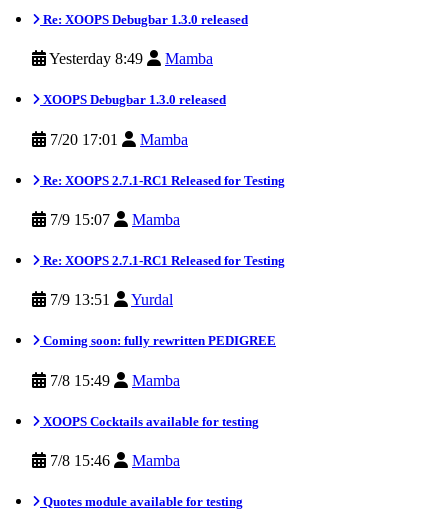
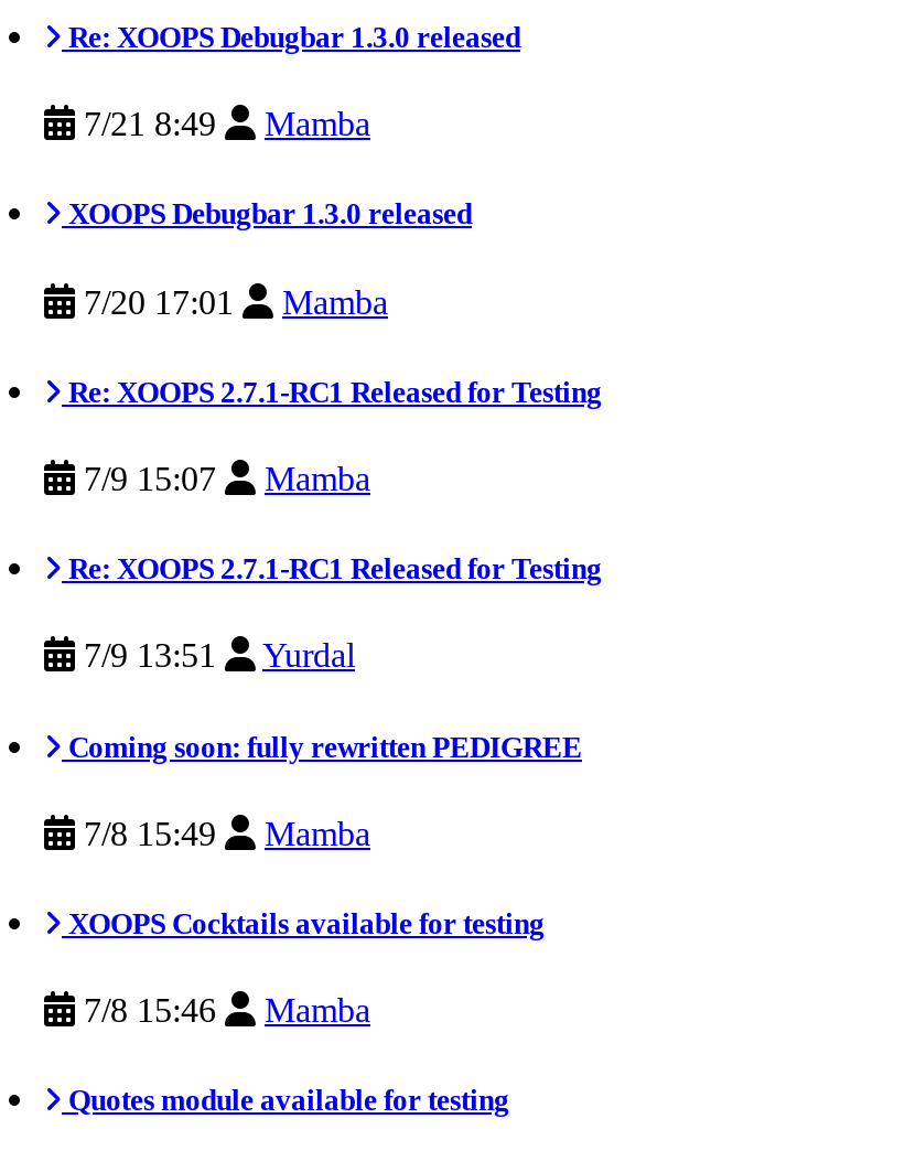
- Yesterday 8:49 Mamba
+ 7/21 8:49 Mamba
